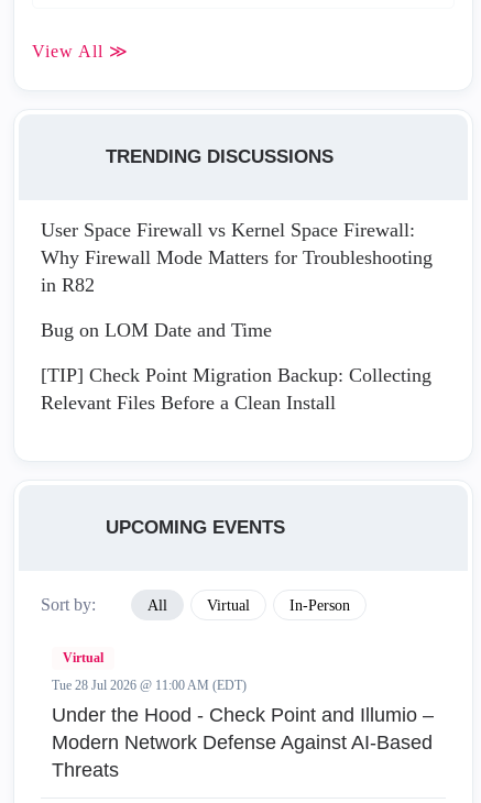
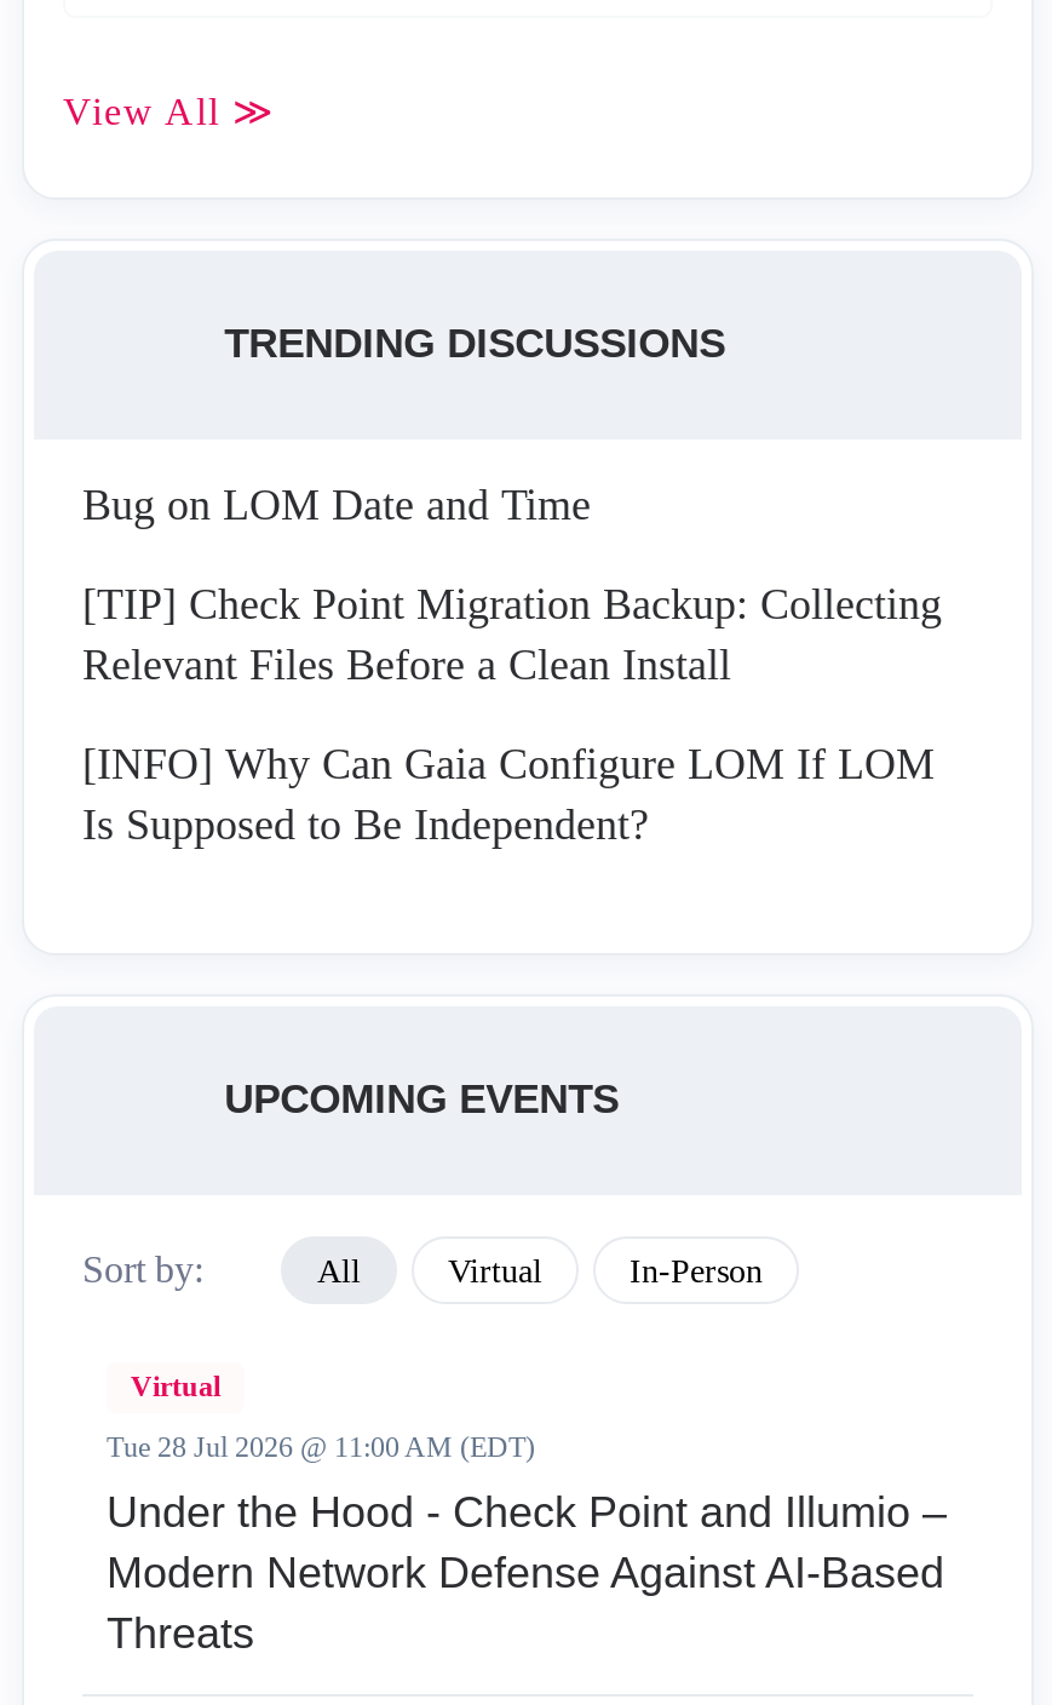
- User Space Firewall vs Kernel Space Firewall:
- Why Firewall Mode Matters for Troubleshooting
- in R82

moved up: Bug on LOM Date and Time | [TIP] Check Point Migration Backup: Collecting | Relevant Files Before a Clean Install

+ [INFO] Why Can Gaia Configure LOM If LOM
+ Is Supposed to Be Independent?
